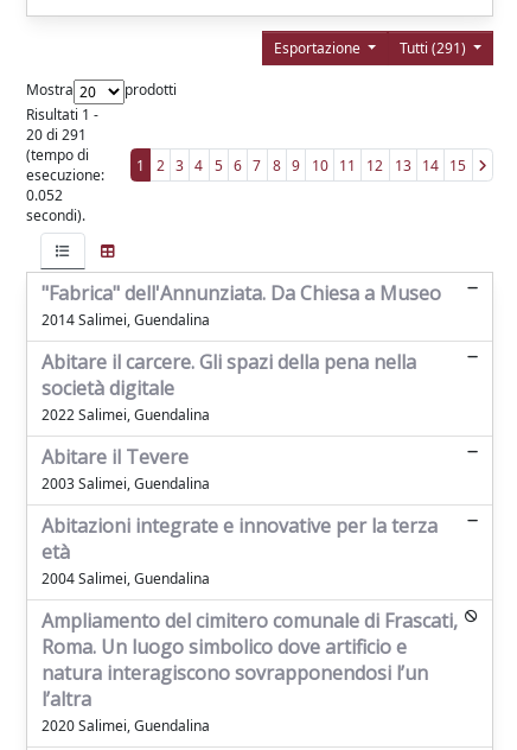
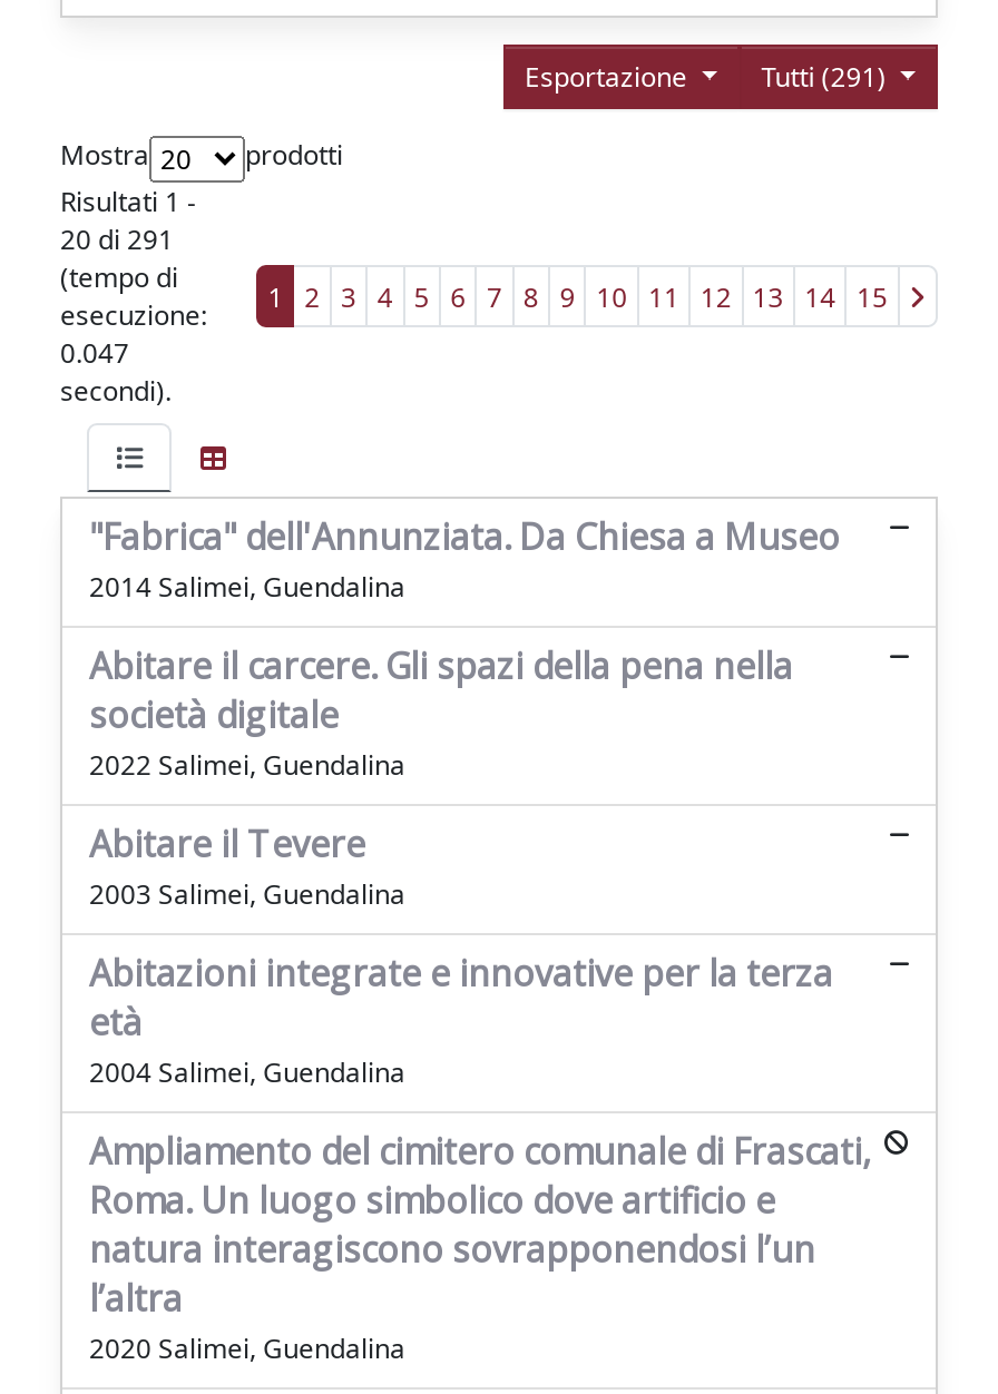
- 0.052
+ 0.047
